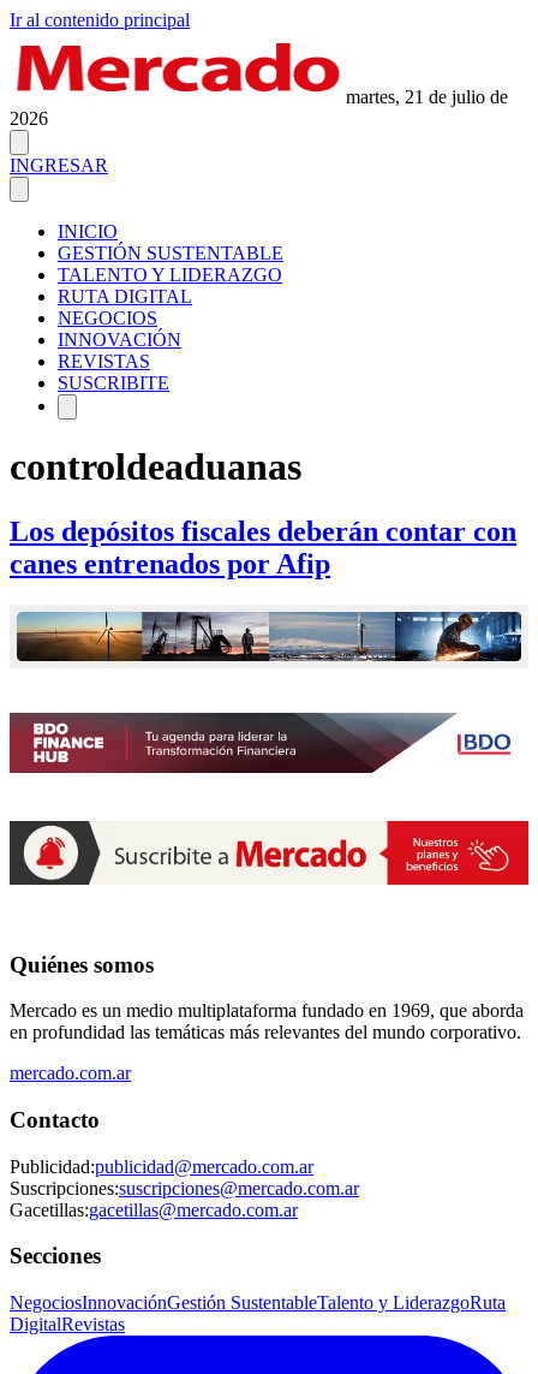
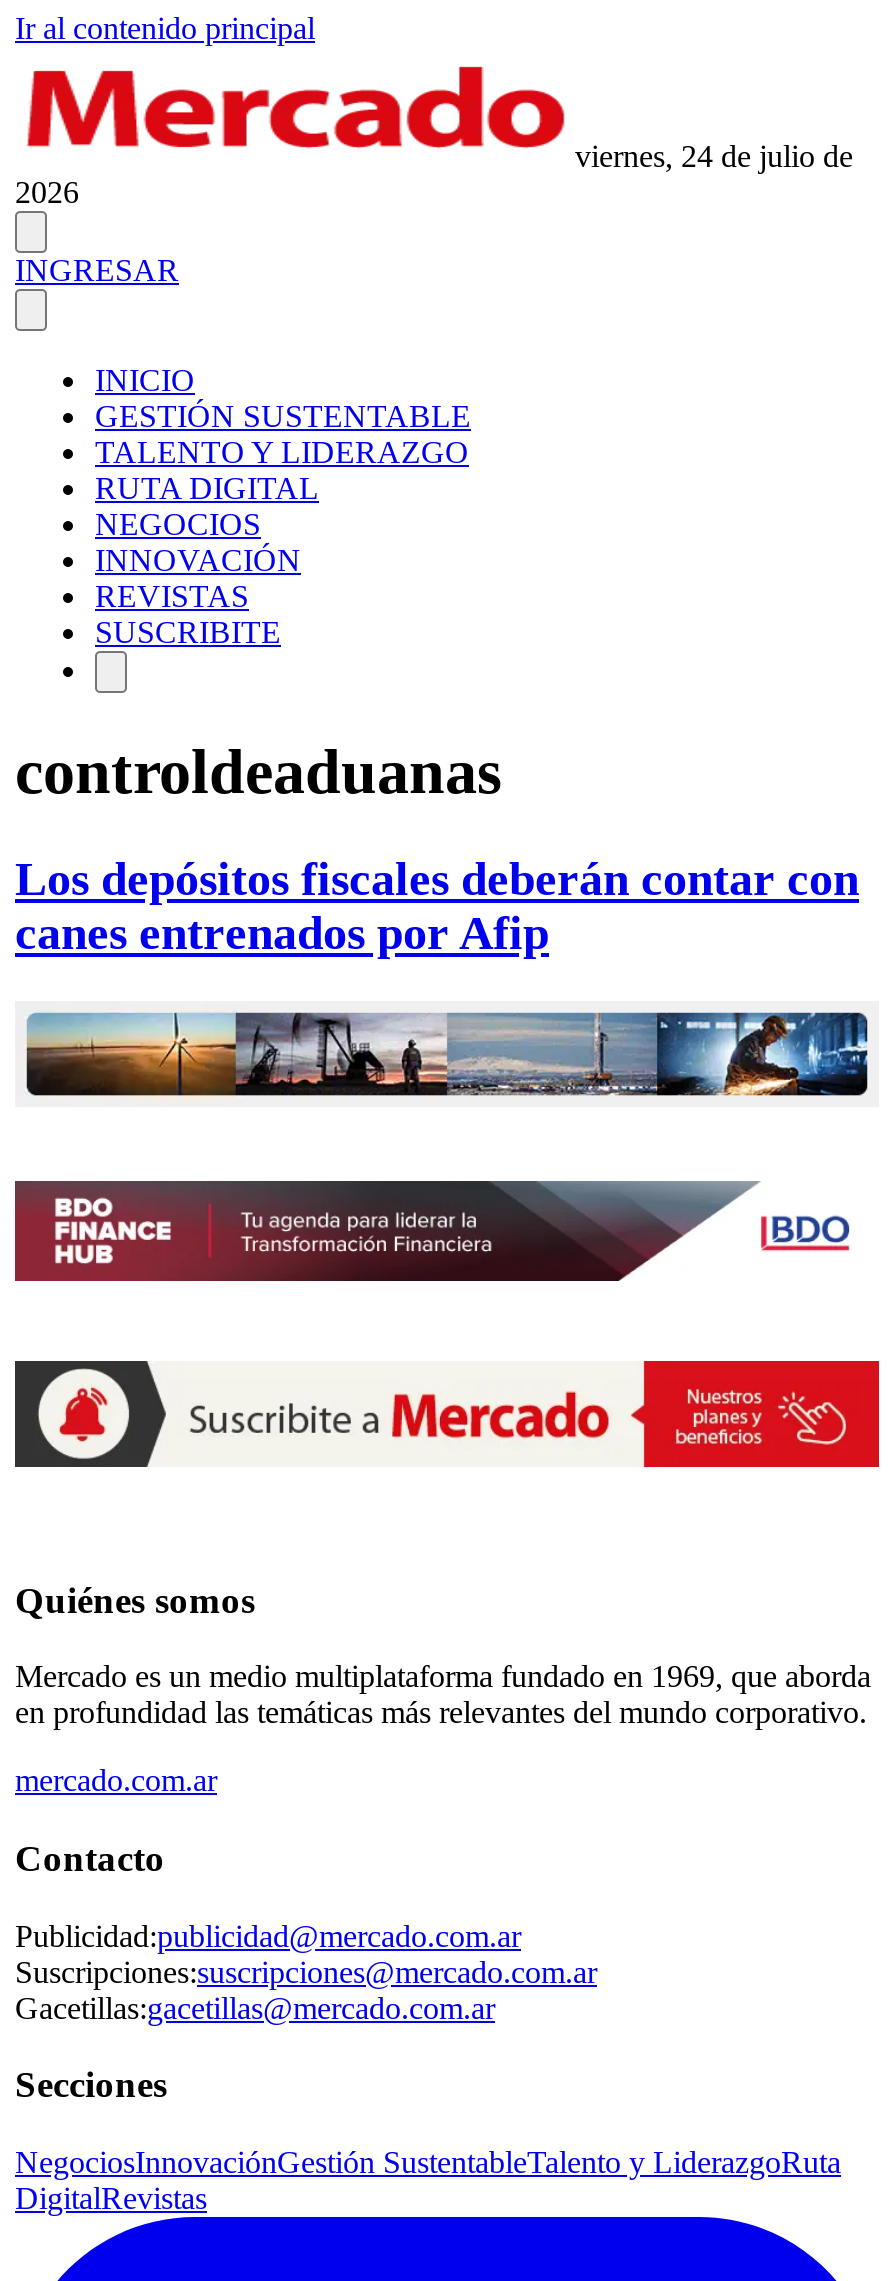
- martes, 21 de julio de
+ viernes, 24 de julio de
